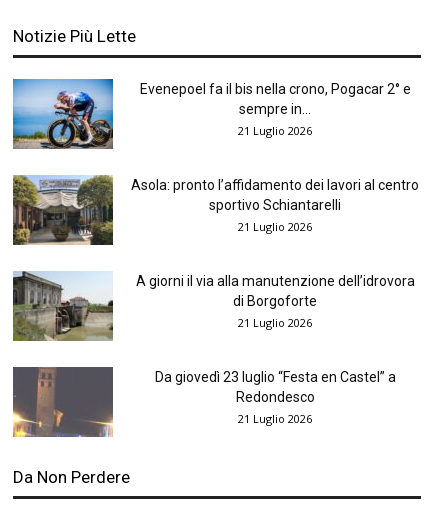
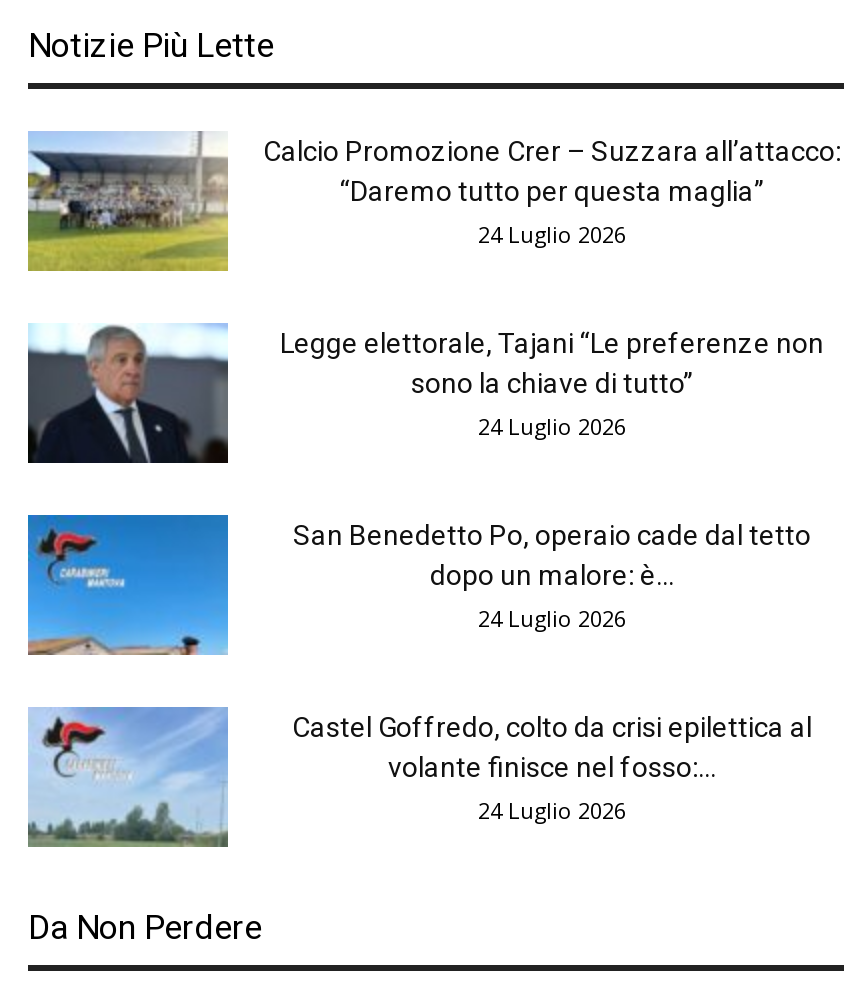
- [image]
- Evenepoel fa il bis nella crono, Pogacar 2° e
- sempre in...
- 21 Luglio 2026
+ [image]
+ Calcio Promozione Crer – Suzzara all’attacco:
+ “Daremo tutto per questa maglia”
+ 24 Luglio 2026

- [image]
- Asola: pronto l’affidamento dei lavori al centro
- sportivo Schiantarelli
- 21 Luglio 2026
+ [image]
+ Legge elettorale, Tajani “Le preferenze non
+ sono la chiave di tutto”
+ 24 Luglio 2026

- [image]
- A giorni il via alla manutenzione dell’idrovora
- di Borgoforte
- 21 Luglio 2026
+ [image]
+ San Benedetto Po, operaio cade dal tetto
+ dopo un malore: è...
+ 24 Luglio 2026

- [image]
+ [image]

- Da giovedì 23 luglio “Festa en Castel” a
- Redondesco
- 21 Luglio 2026
+ Castel Goffredo, colto da crisi epilettica al
+ volante finisce nel fosso:...
+ 24 Luglio 2026
